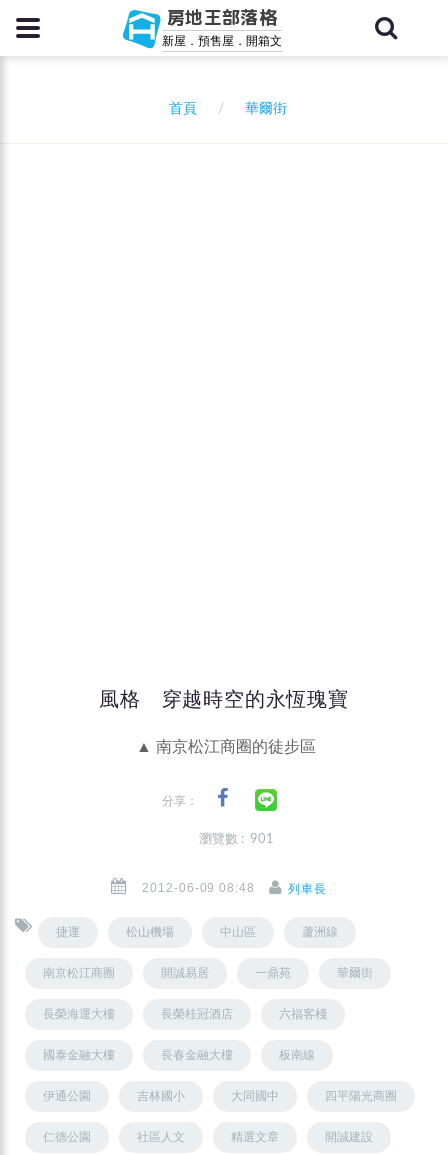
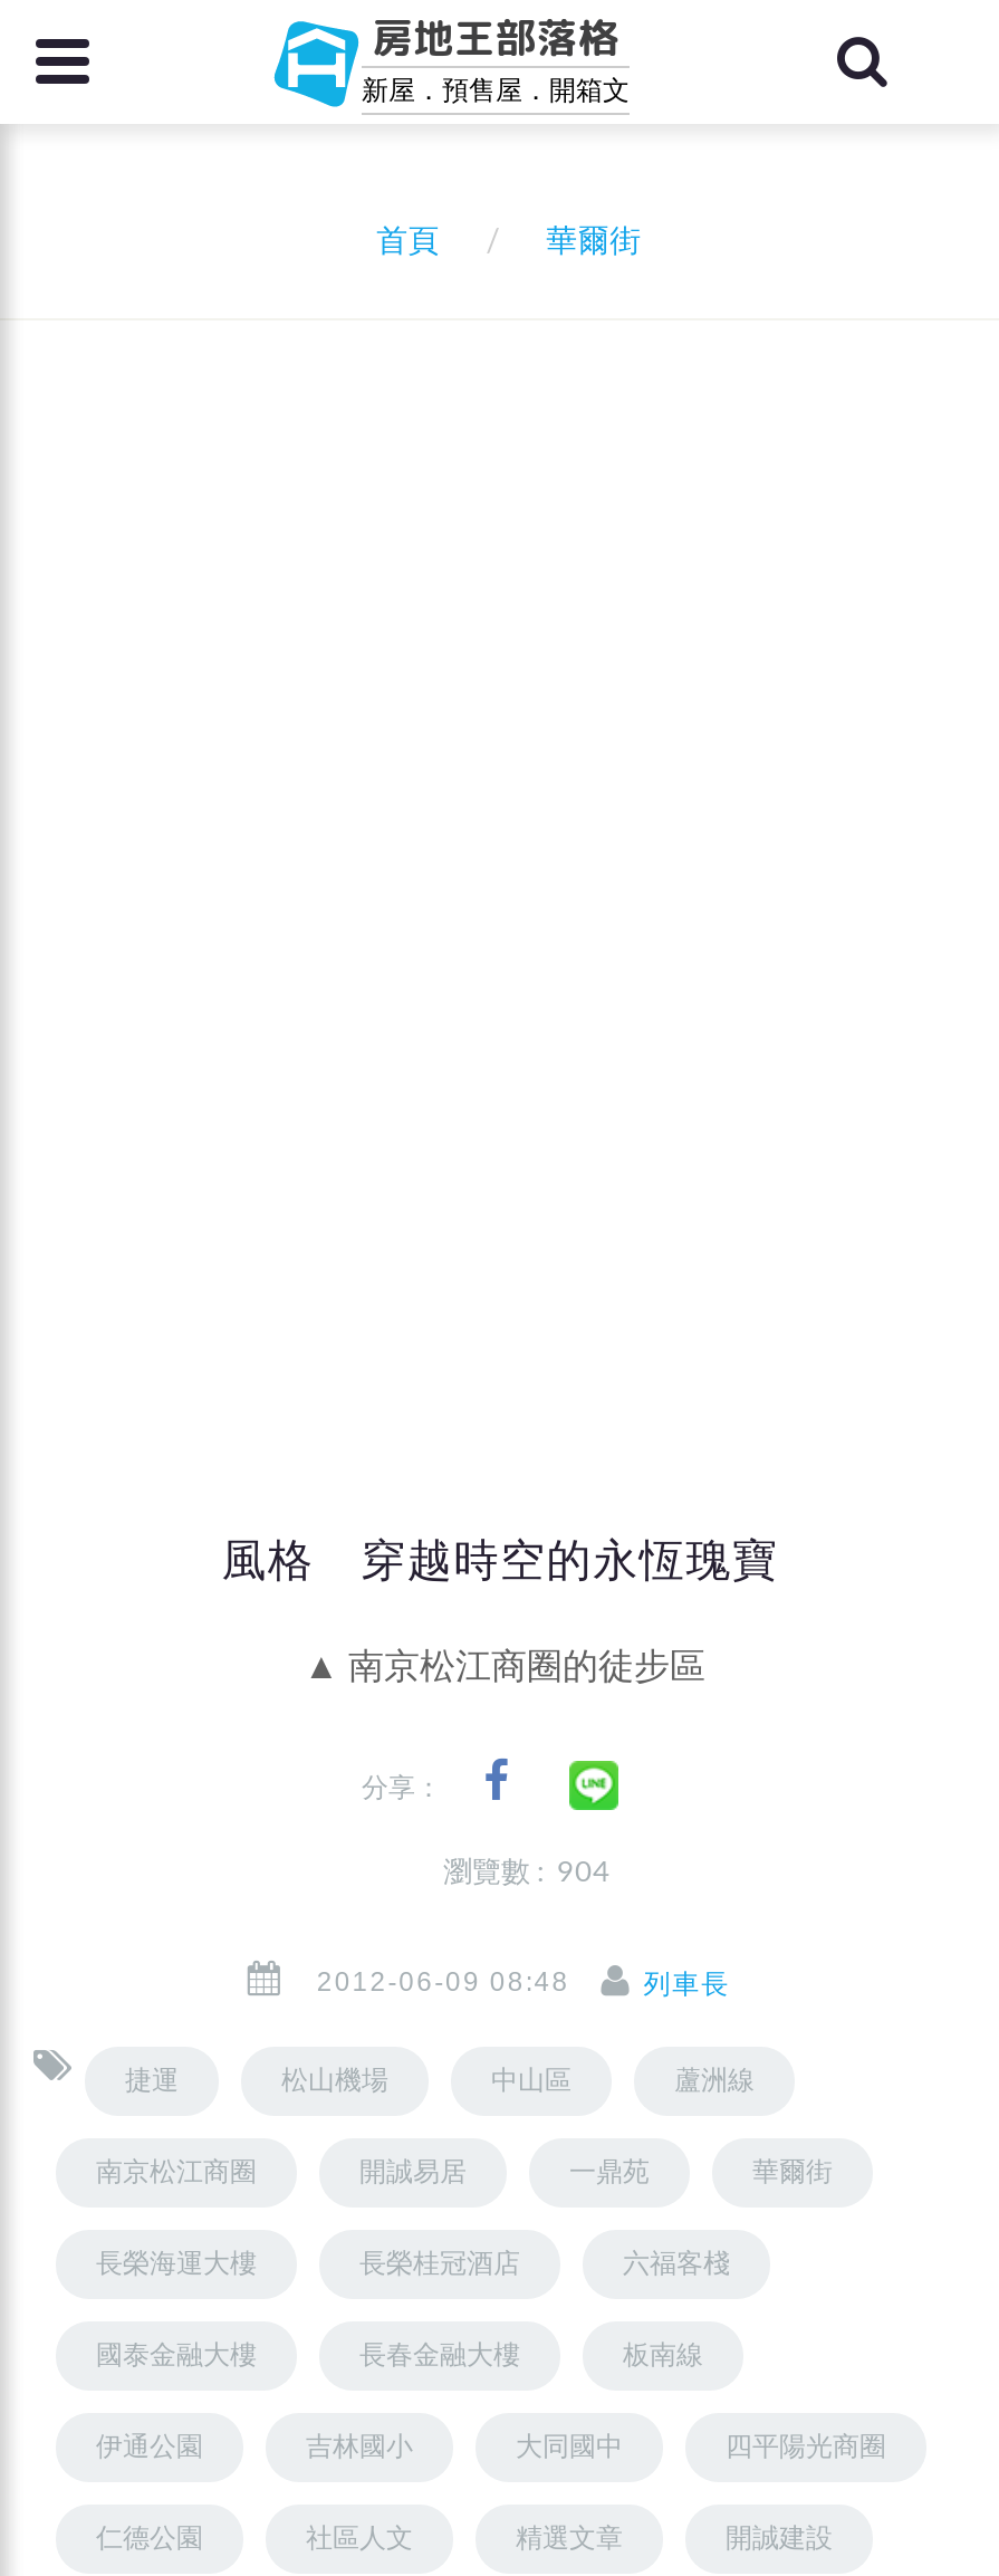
- 瀏覽數 : 901
+ 瀏覽數 : 904
